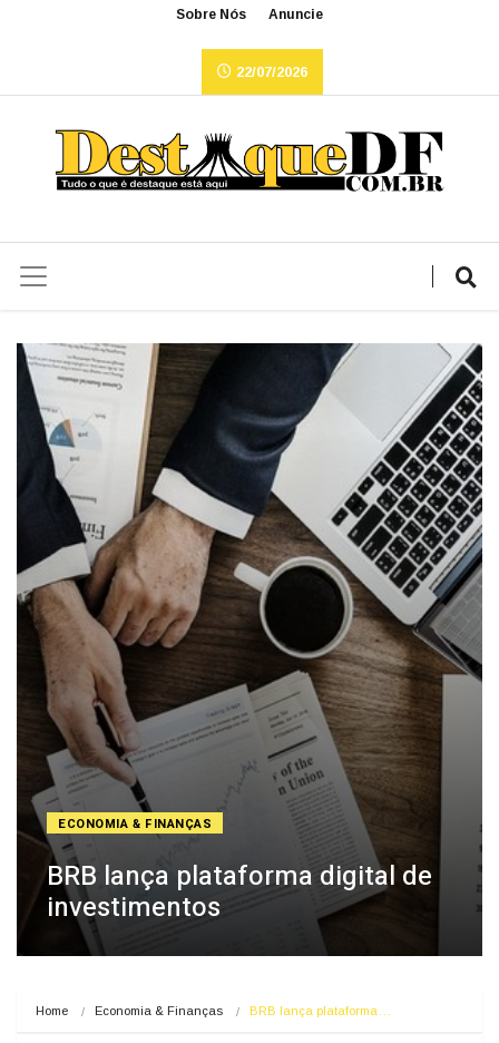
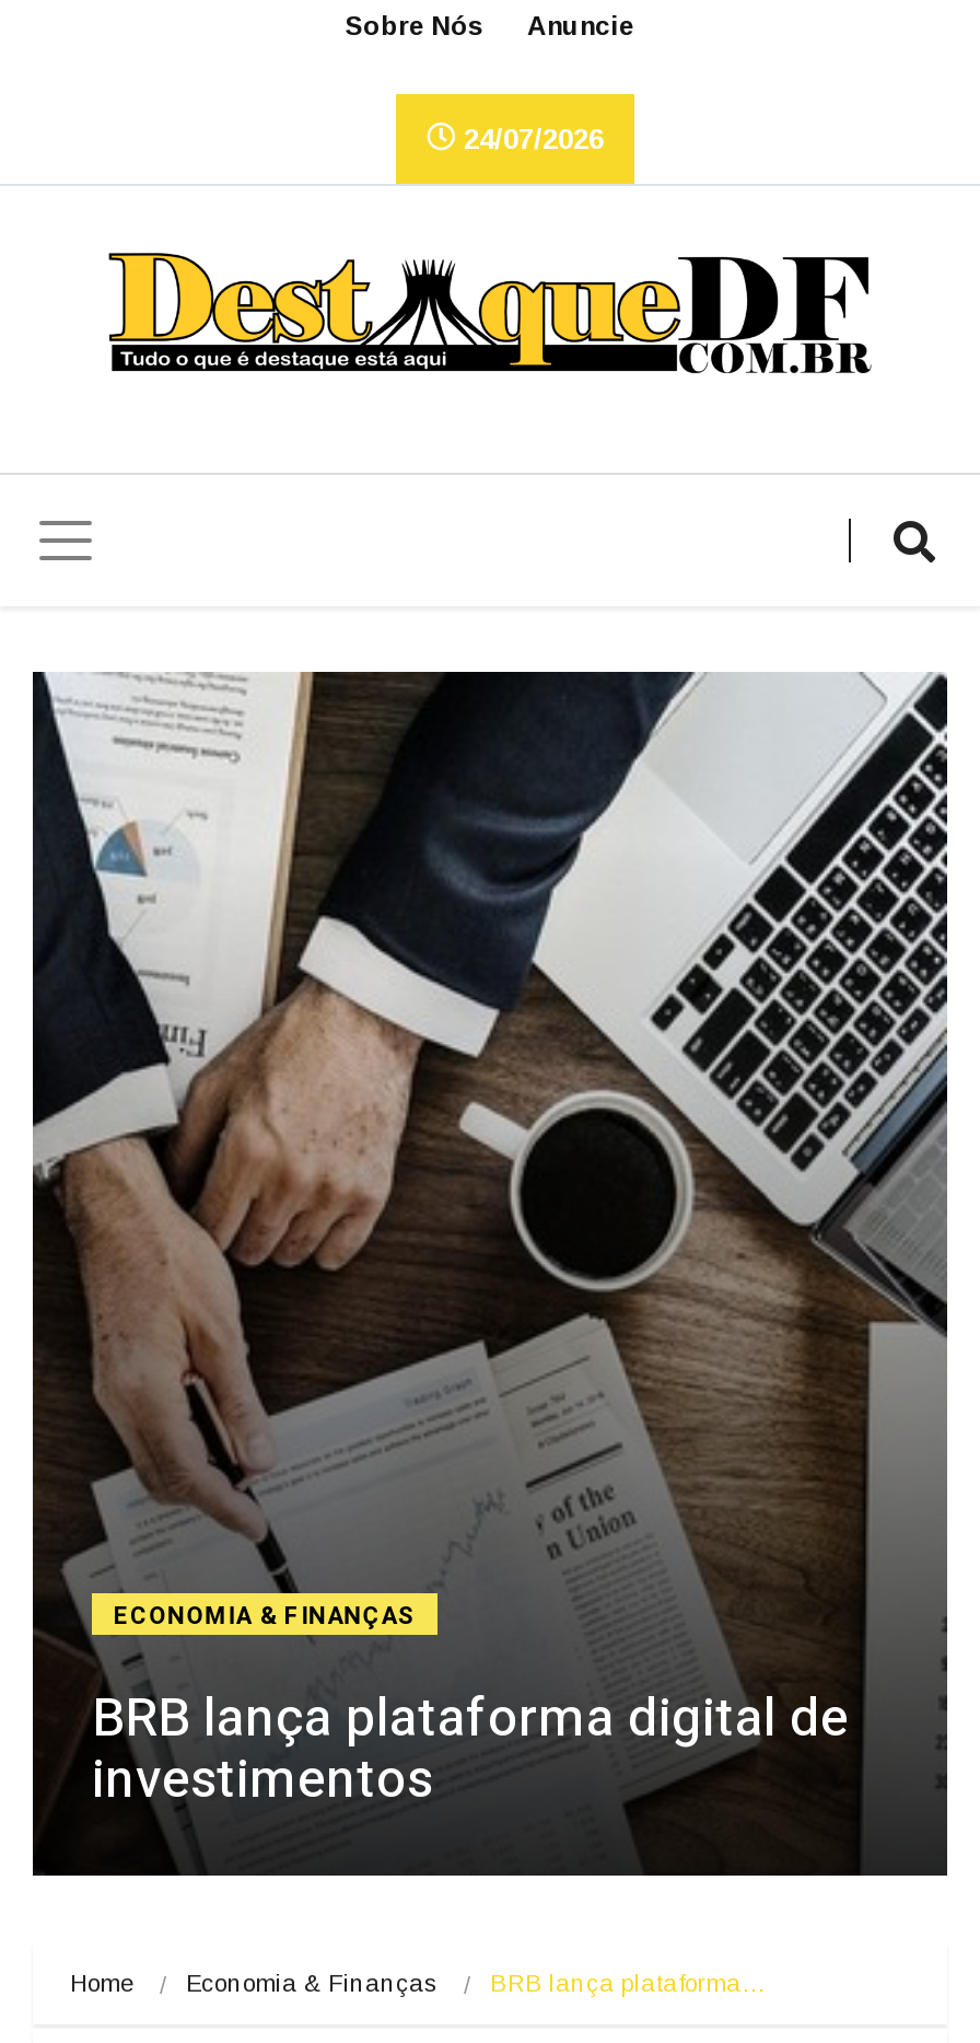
- 22/07/2026
+ 24/07/2026
